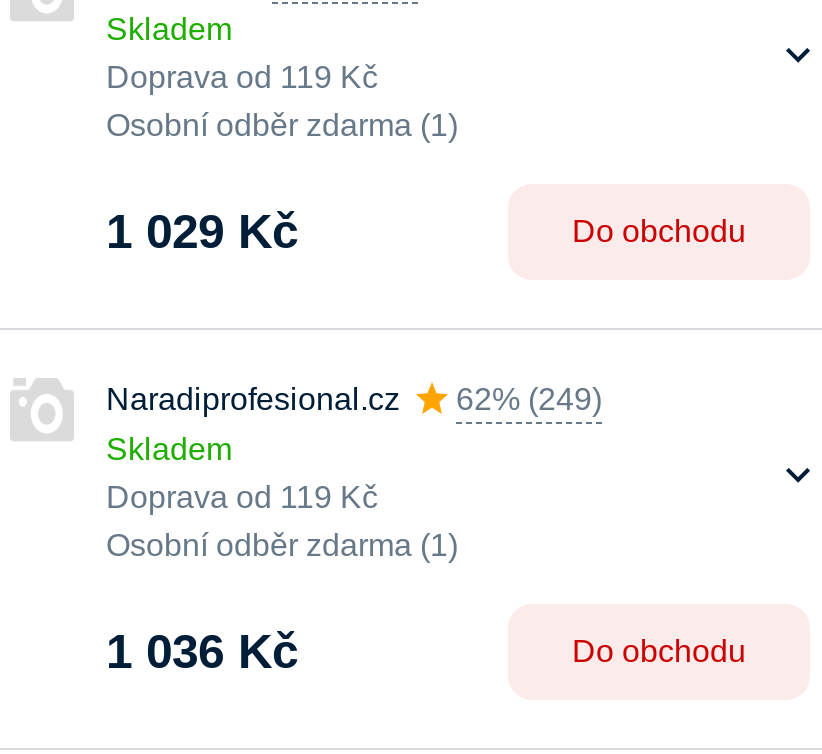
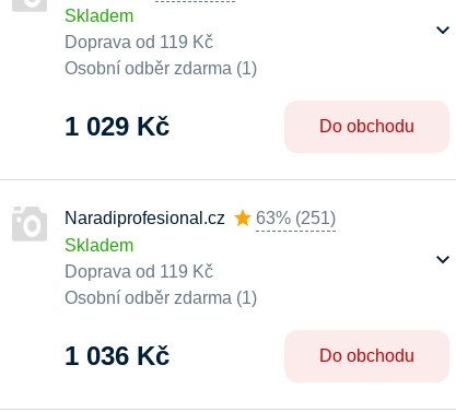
- Naradiprofesional.cz 62% (249)
+ Naradiprofesional.cz 63% (251)
